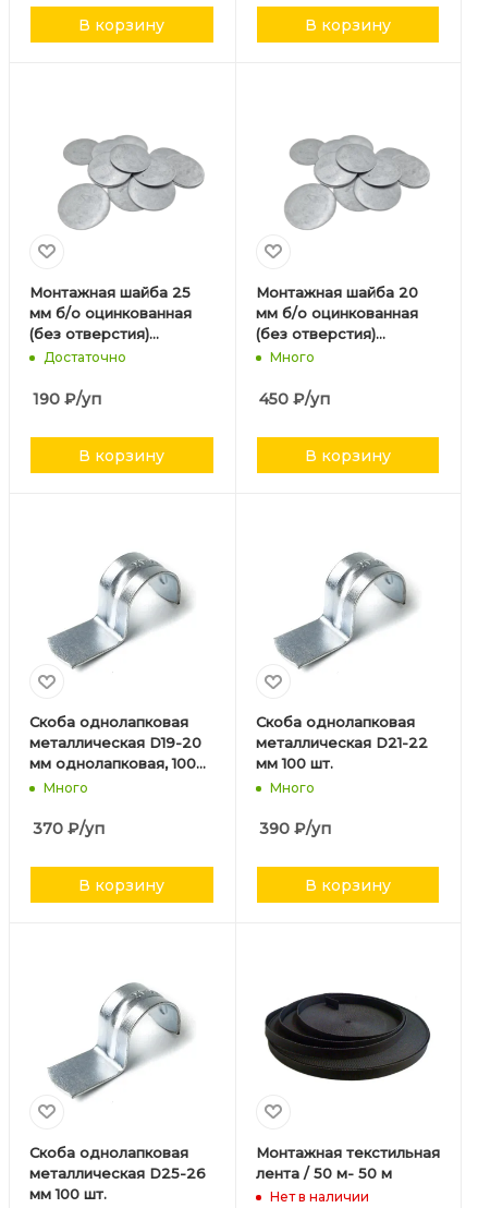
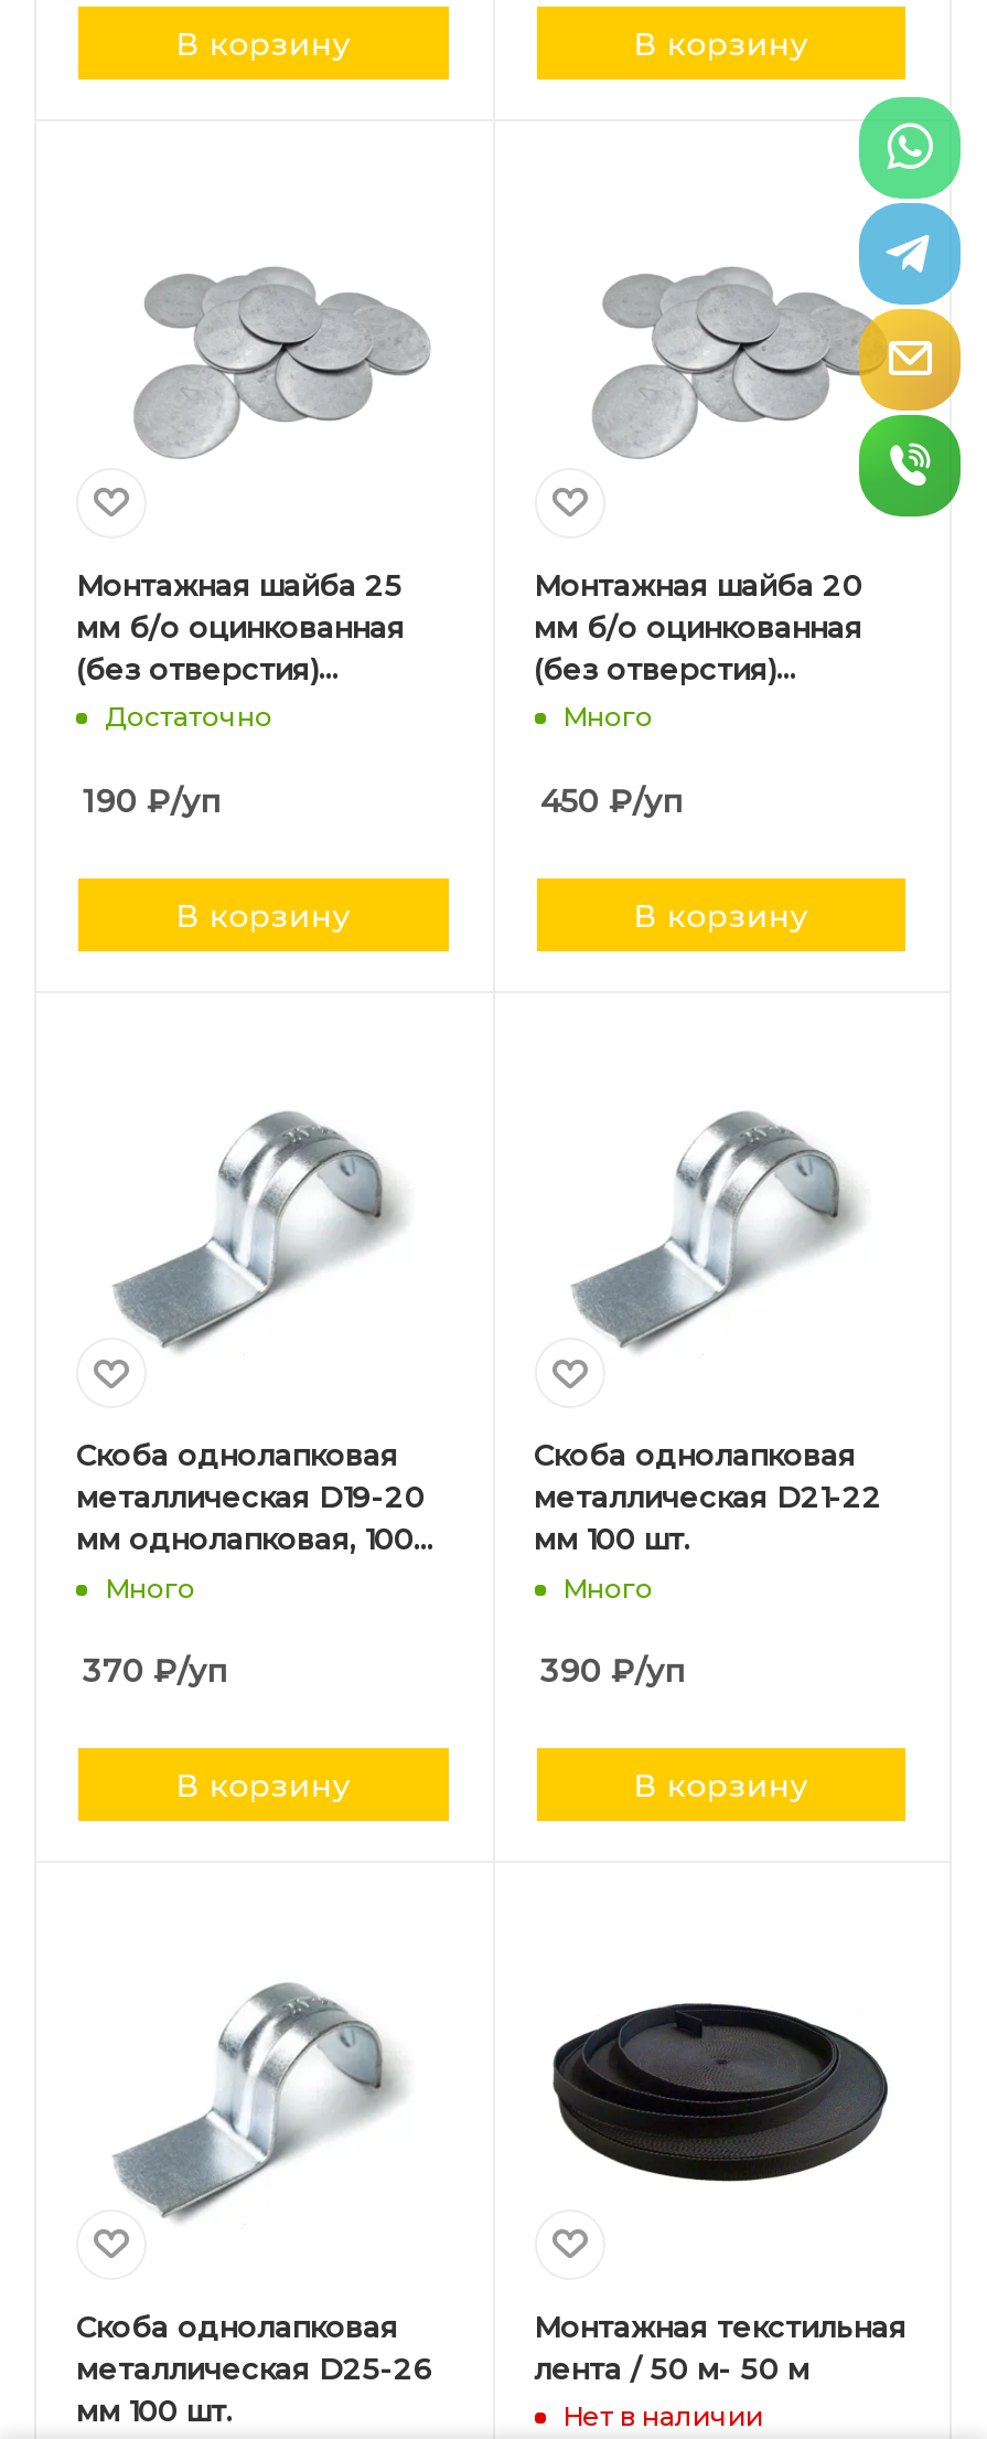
+ [image]
